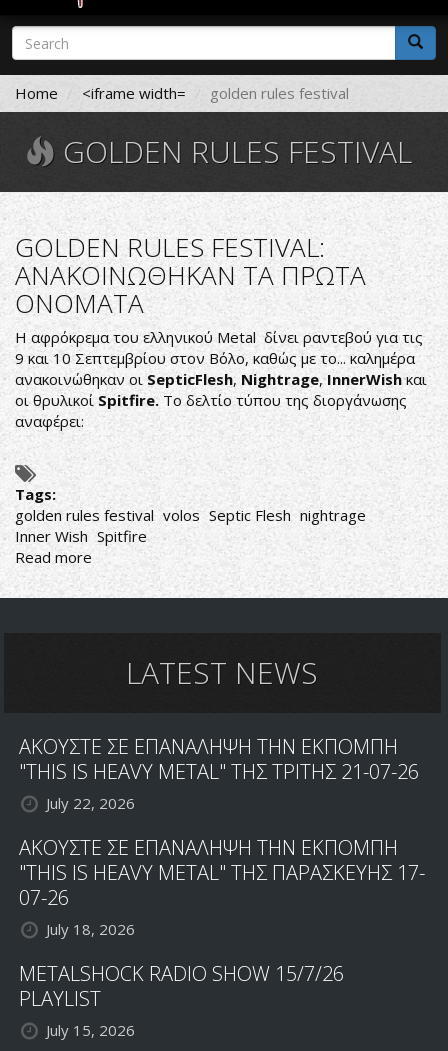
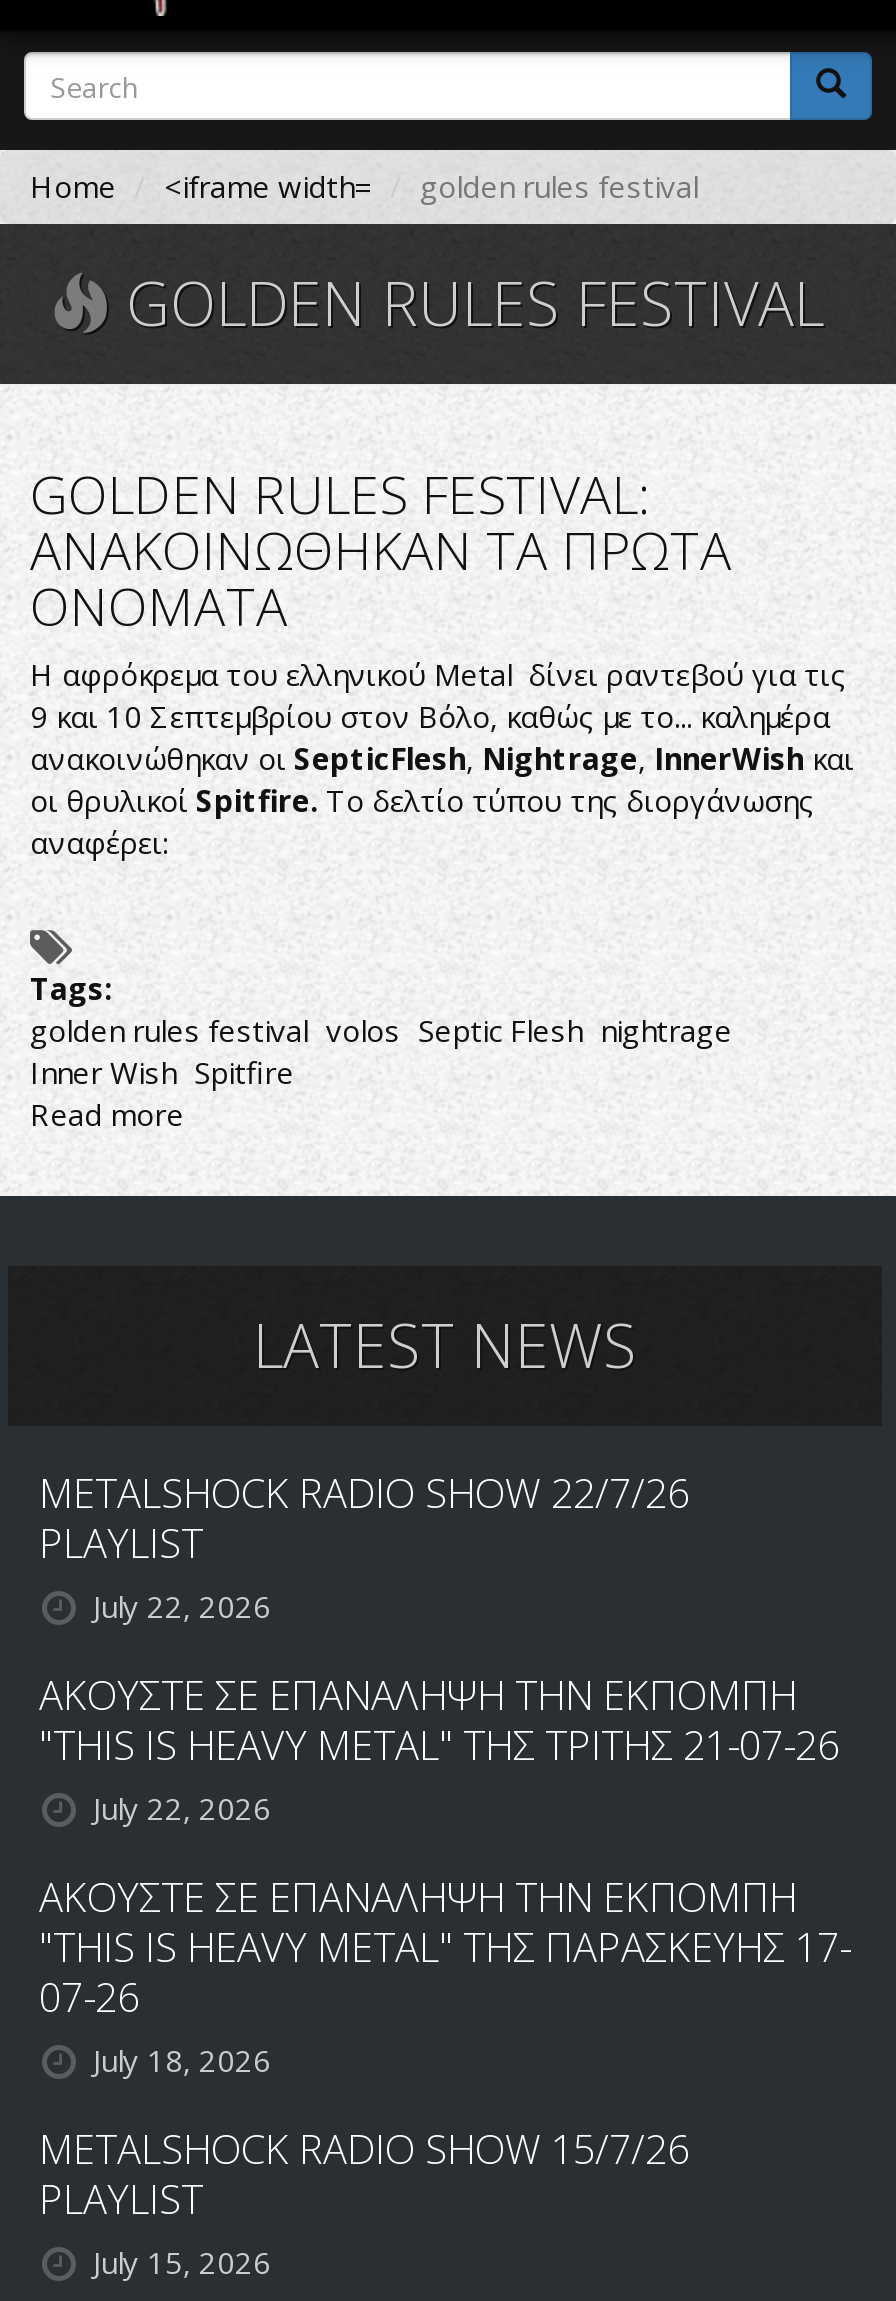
+ METALSHOCK RADIO SHOW 22/7/26
+ PLAYLIST
+ July 22, 2026
